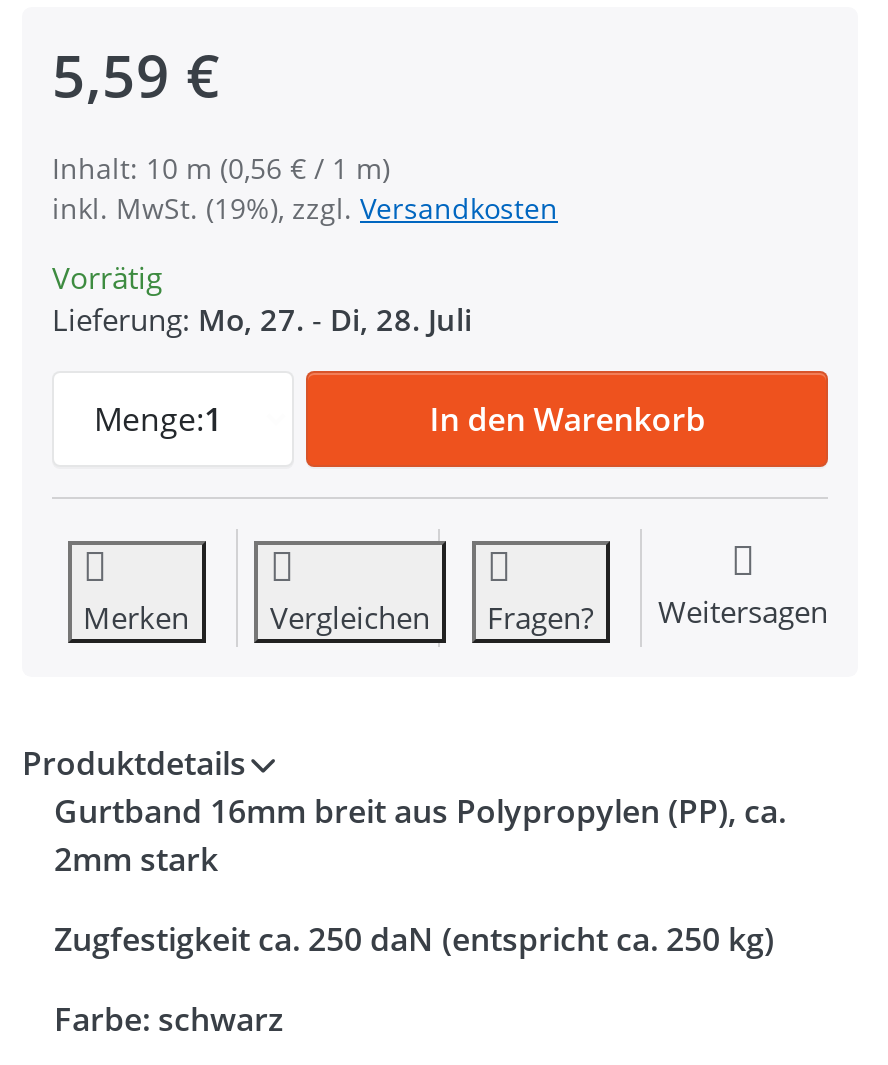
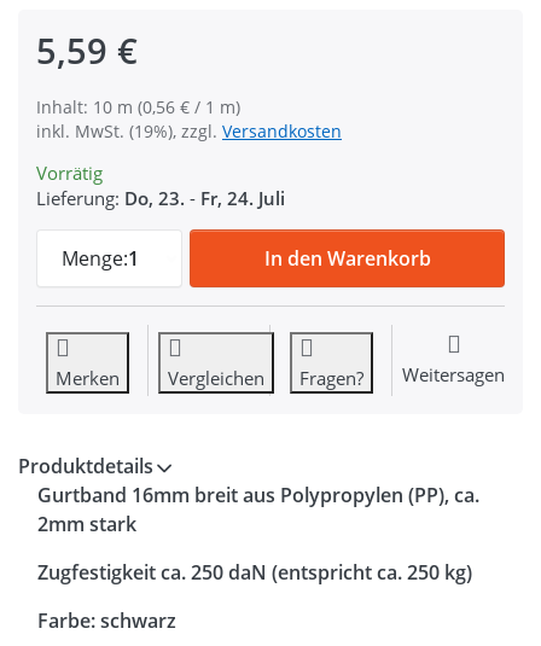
- Lieferung: Mo, 27. - Di, 28. Juli
+ Lieferung: Do, 23. - Fr, 24. Juli
